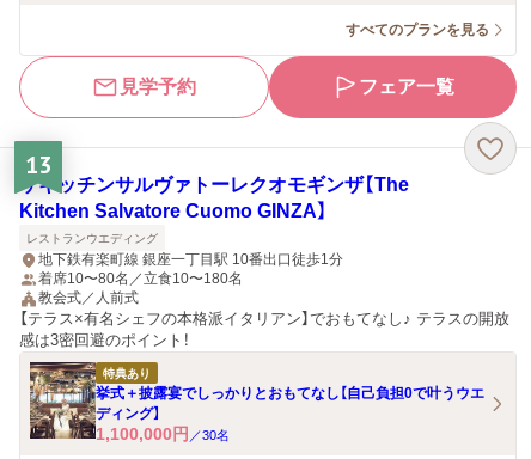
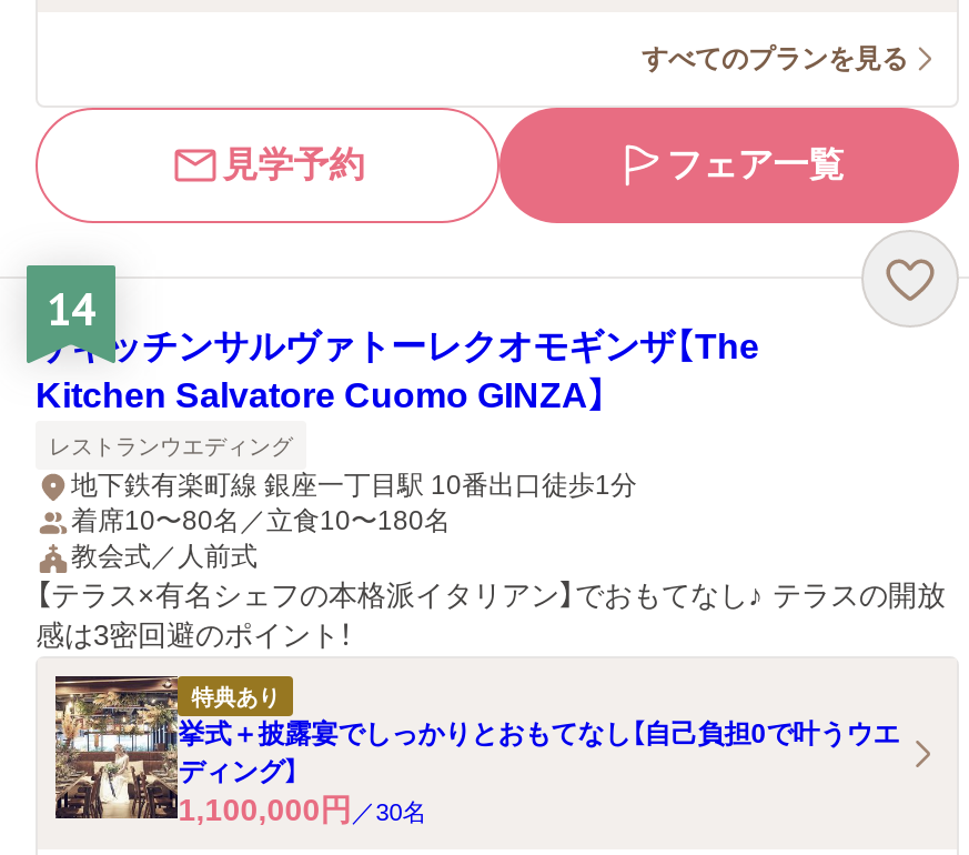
- 13
+ 14
